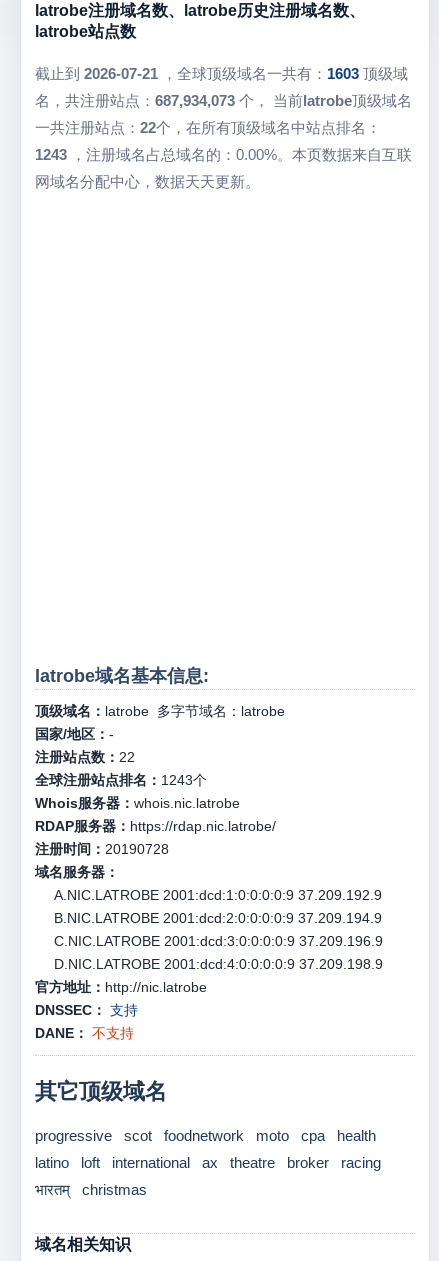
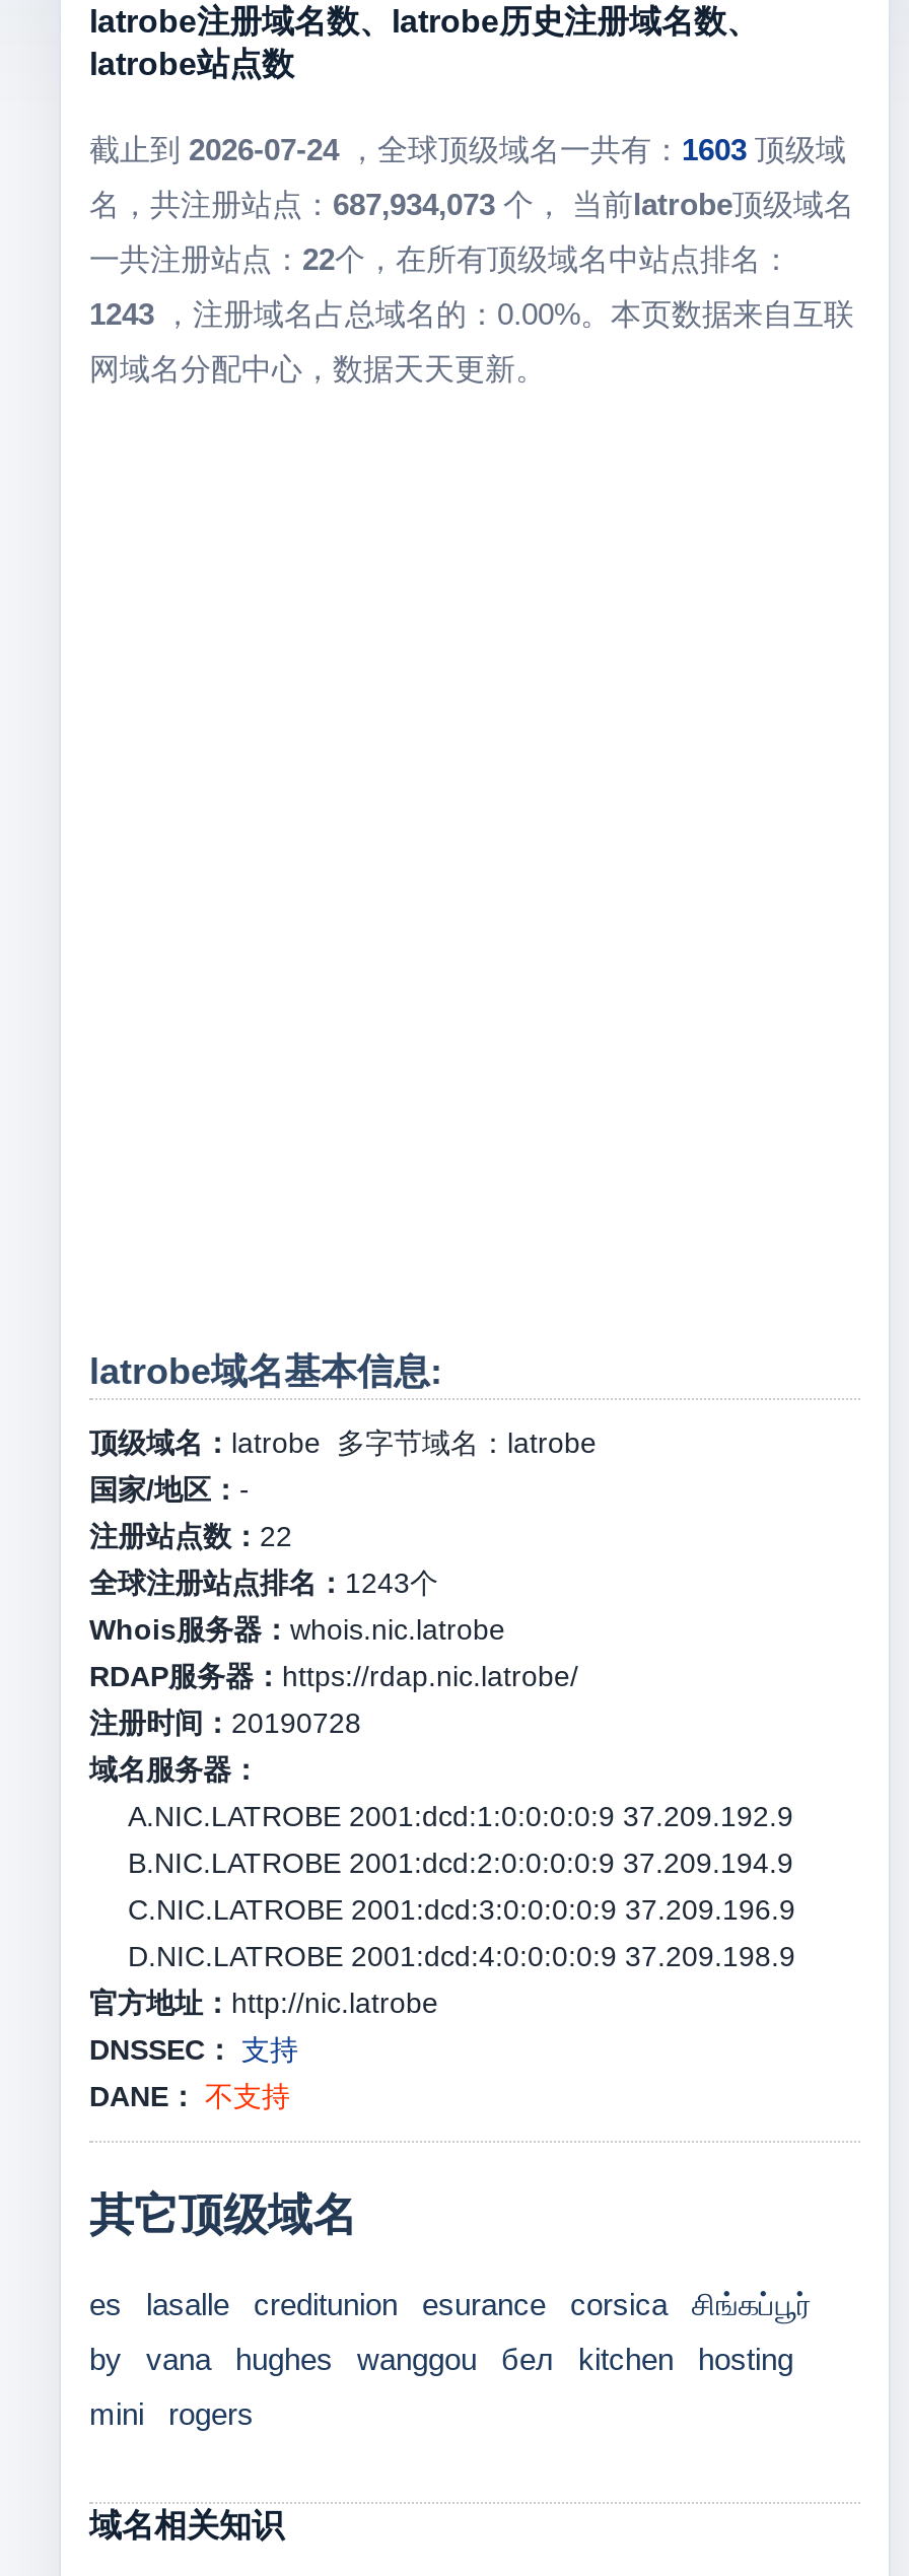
- 截止到2026-07-21，全球顶级域名一共有：1603顶级域
+ 截止到2026-07-24，全球顶级域名一共有：1603顶级域

- progressive
- scot
- foodnetwork
- moto
- cpa
- health
+ es
+ lasalle
+ creditunion
+ esurance
+ corsica
+ சிங்கப்பூர்

- latino
- loft
- international
- ax
- theatre
- broker
- racing
+ by
+ vana
+ hughes
+ wanggou
+ бел
+ kitchen
+ hosting

- भारतम्
- christmas
+ mini
+ rogers
